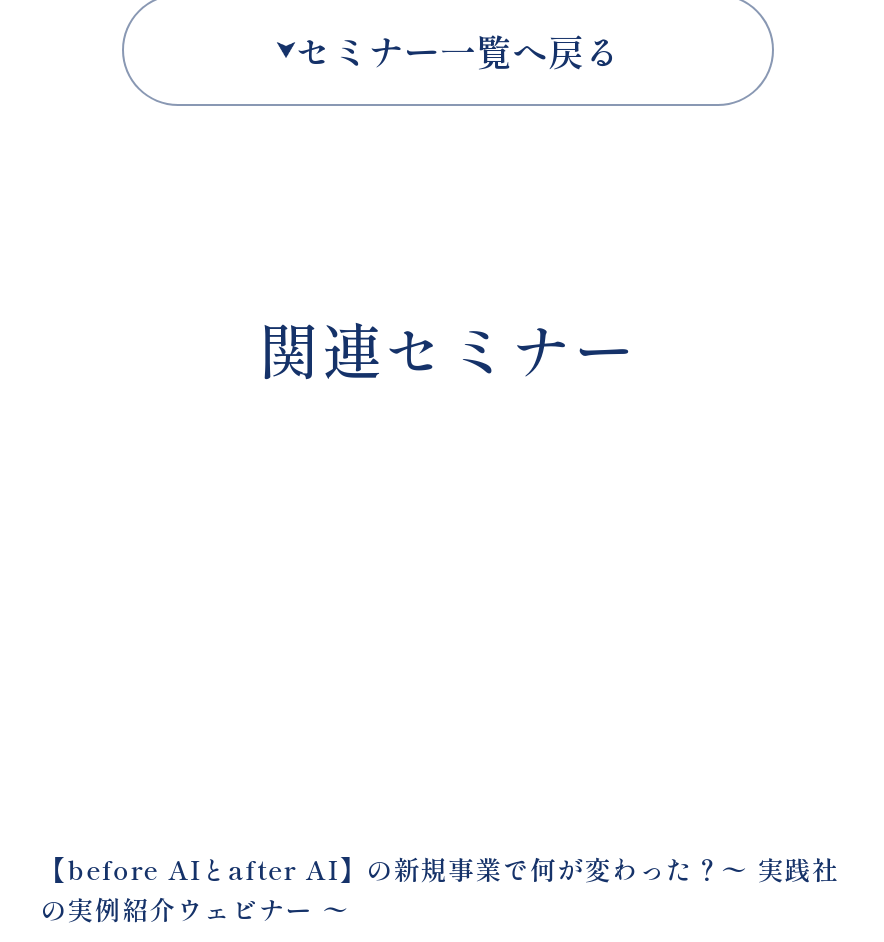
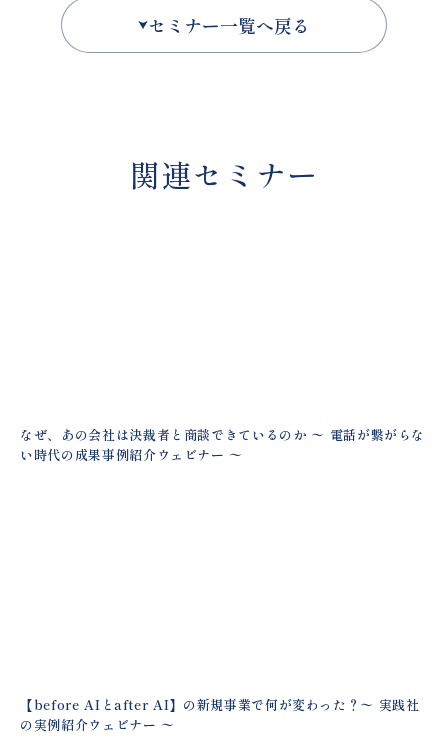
+ なぜ、あの会社は決裁者と商談できているのか 〜 電話が繋がらな
+ い時代の成果事例紹介ウェビナー 〜
